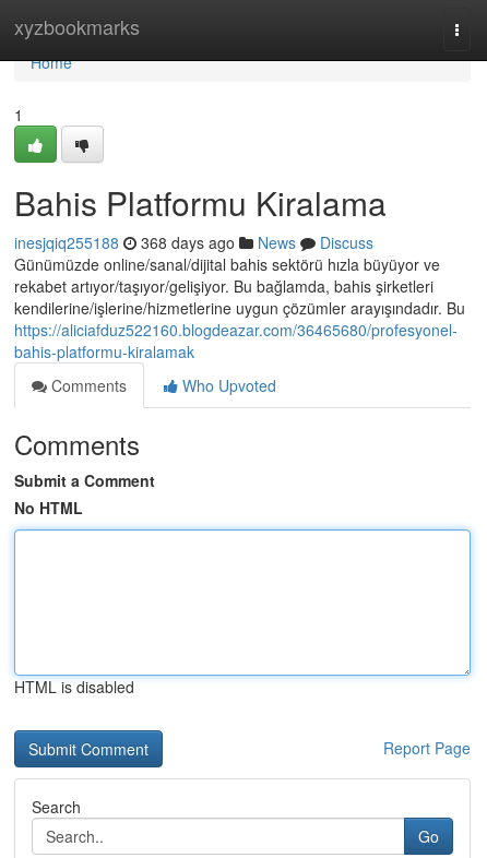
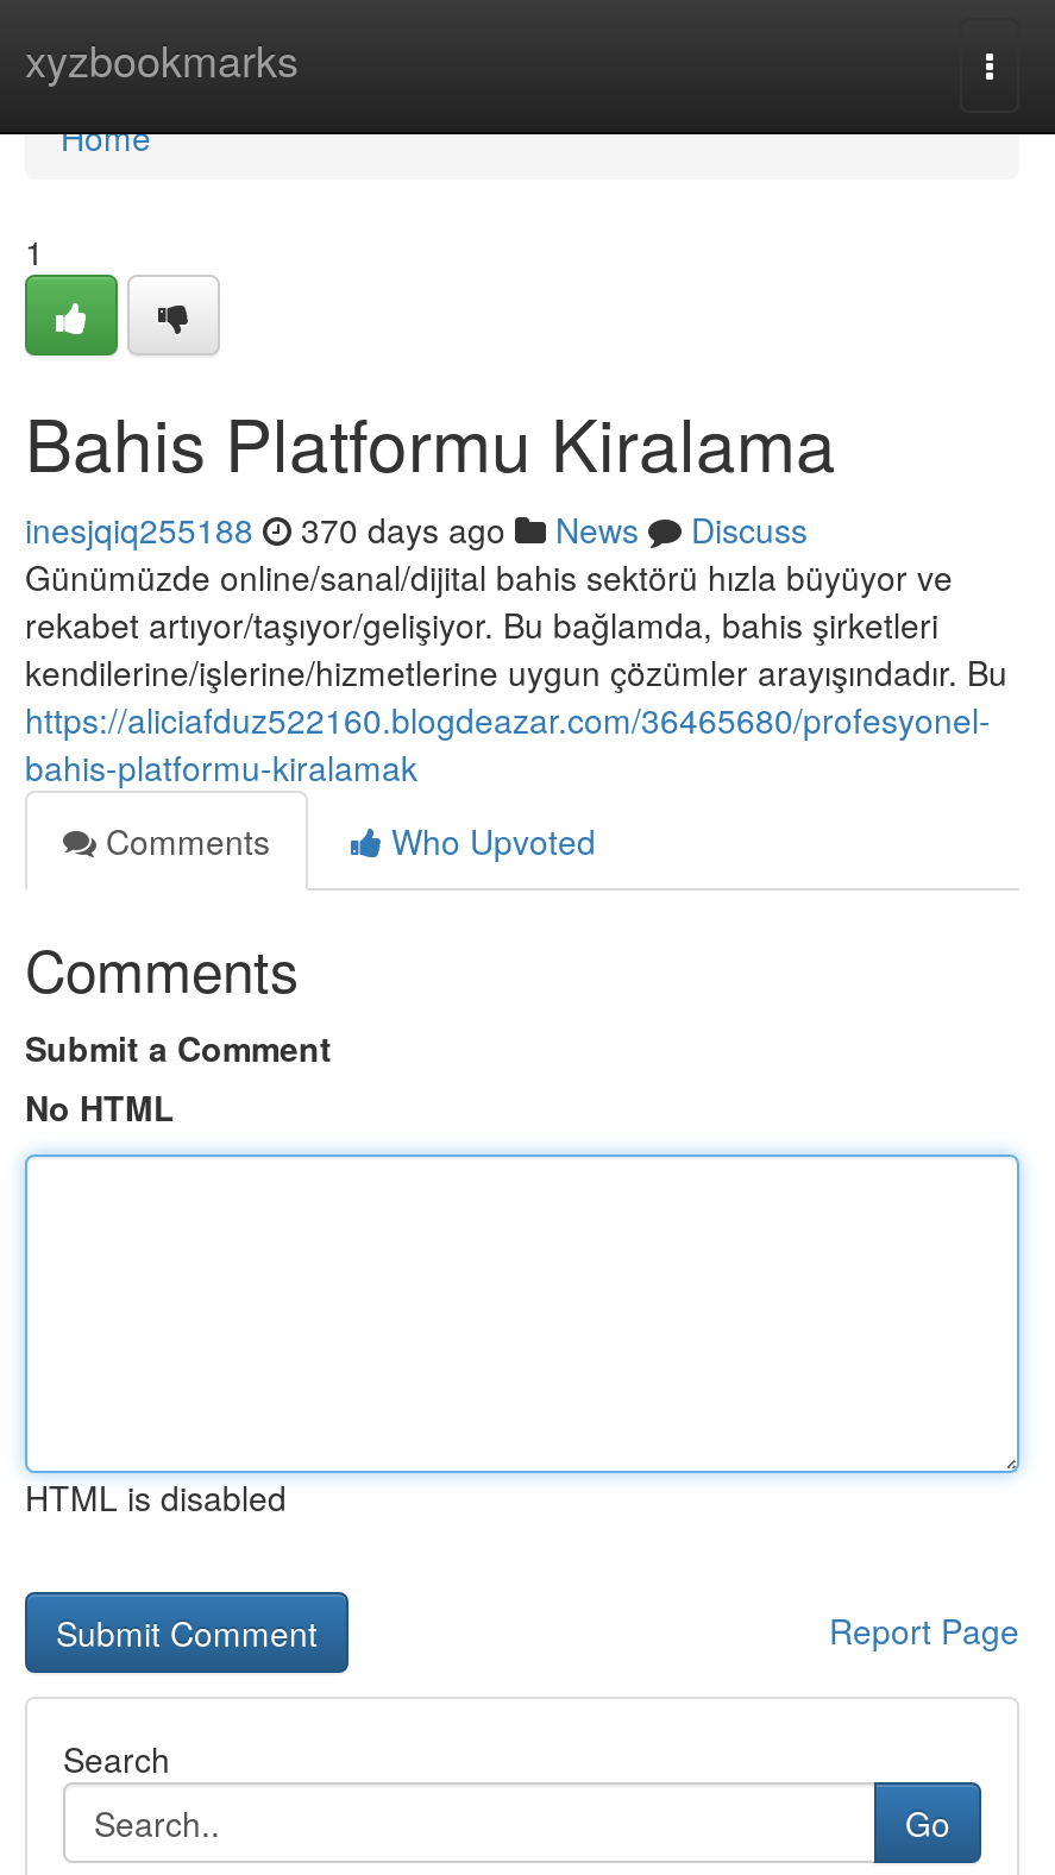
- inesjqiq255188 368 days ago News Discuss
+ inesjqiq255188 370 days ago News Discuss
